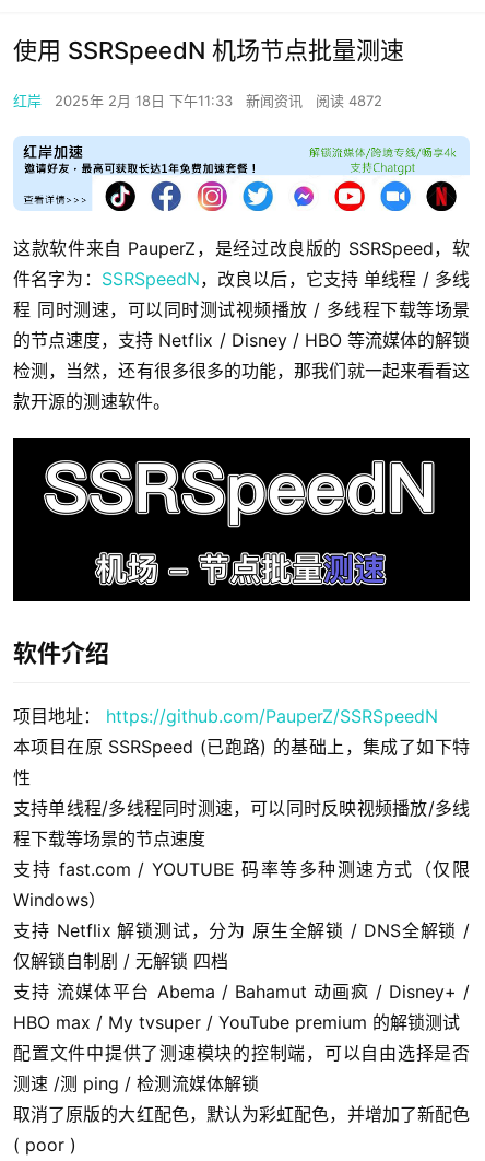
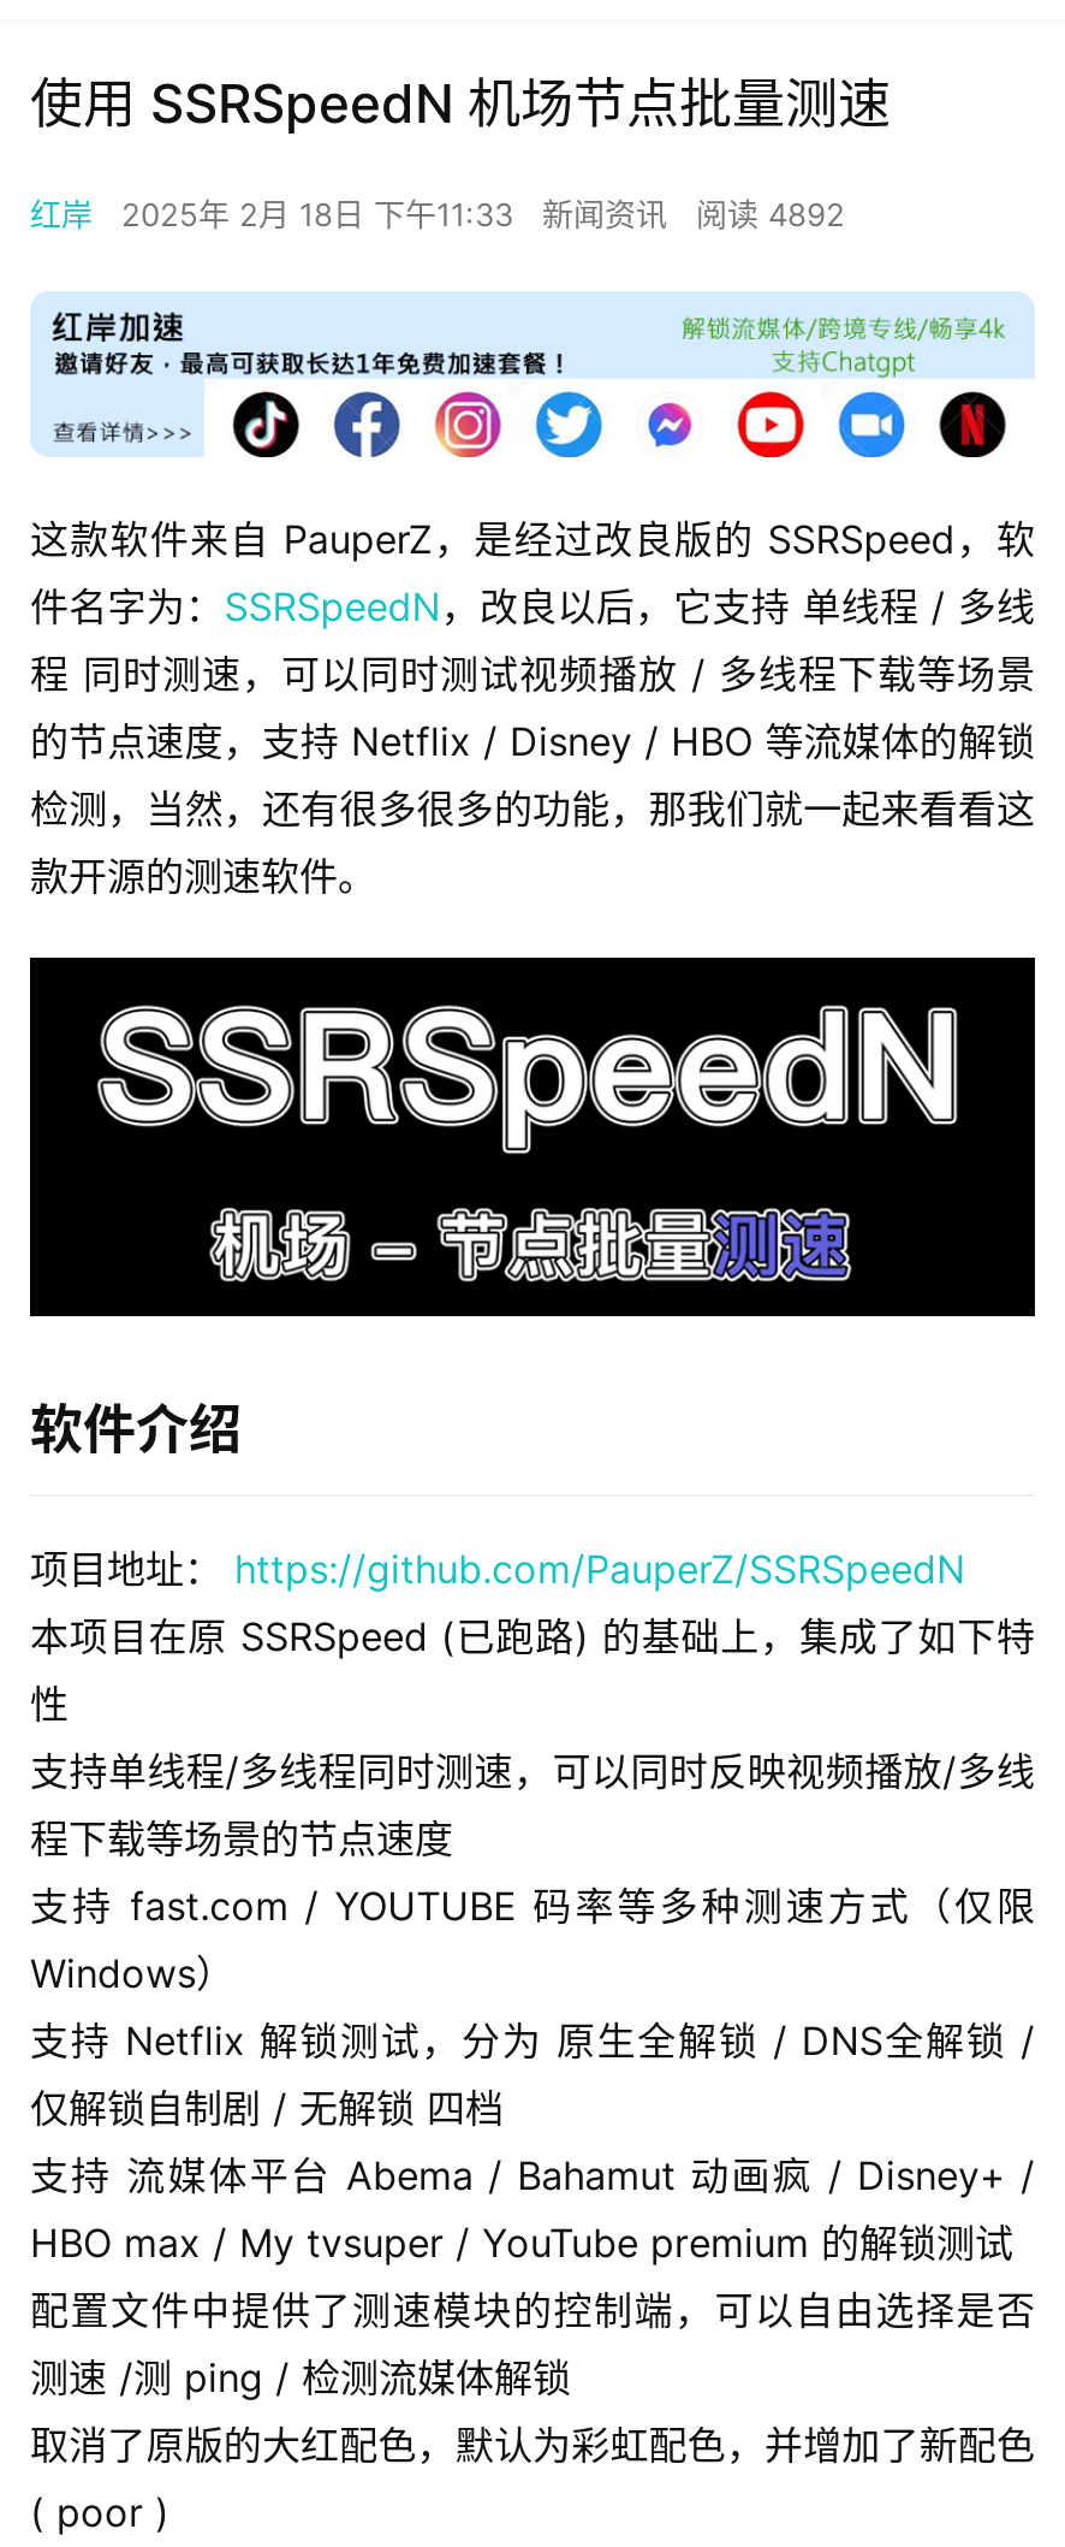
- 红岸 2025年 2月 18日 下午11:33 新闻资讯 阅读 4872
+ 红岸 2025年 2月 18日 下午11:33 新闻资讯 阅读 4892
